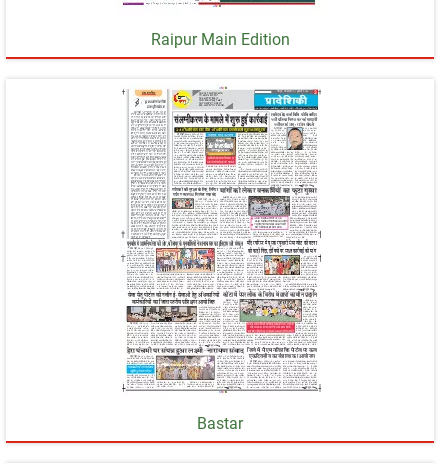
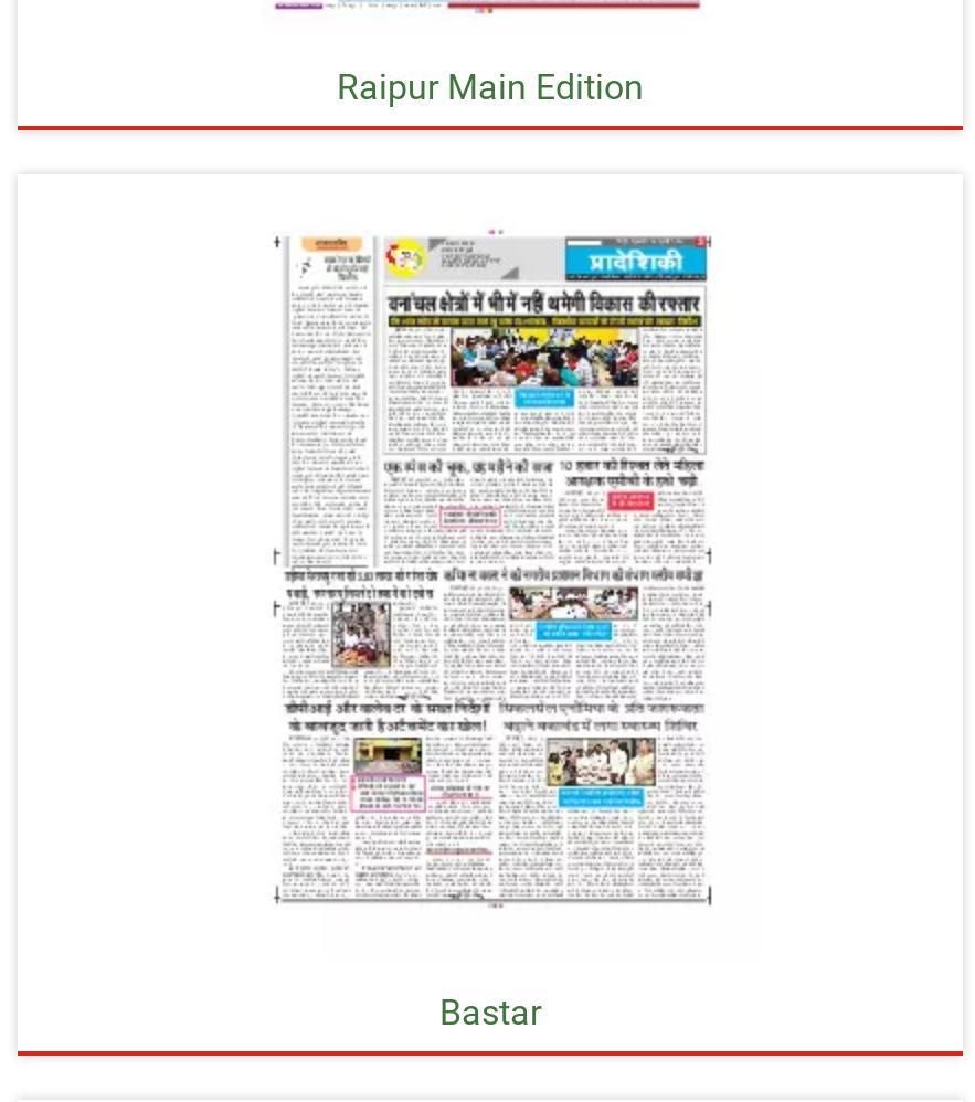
- [image]
+ [image]
